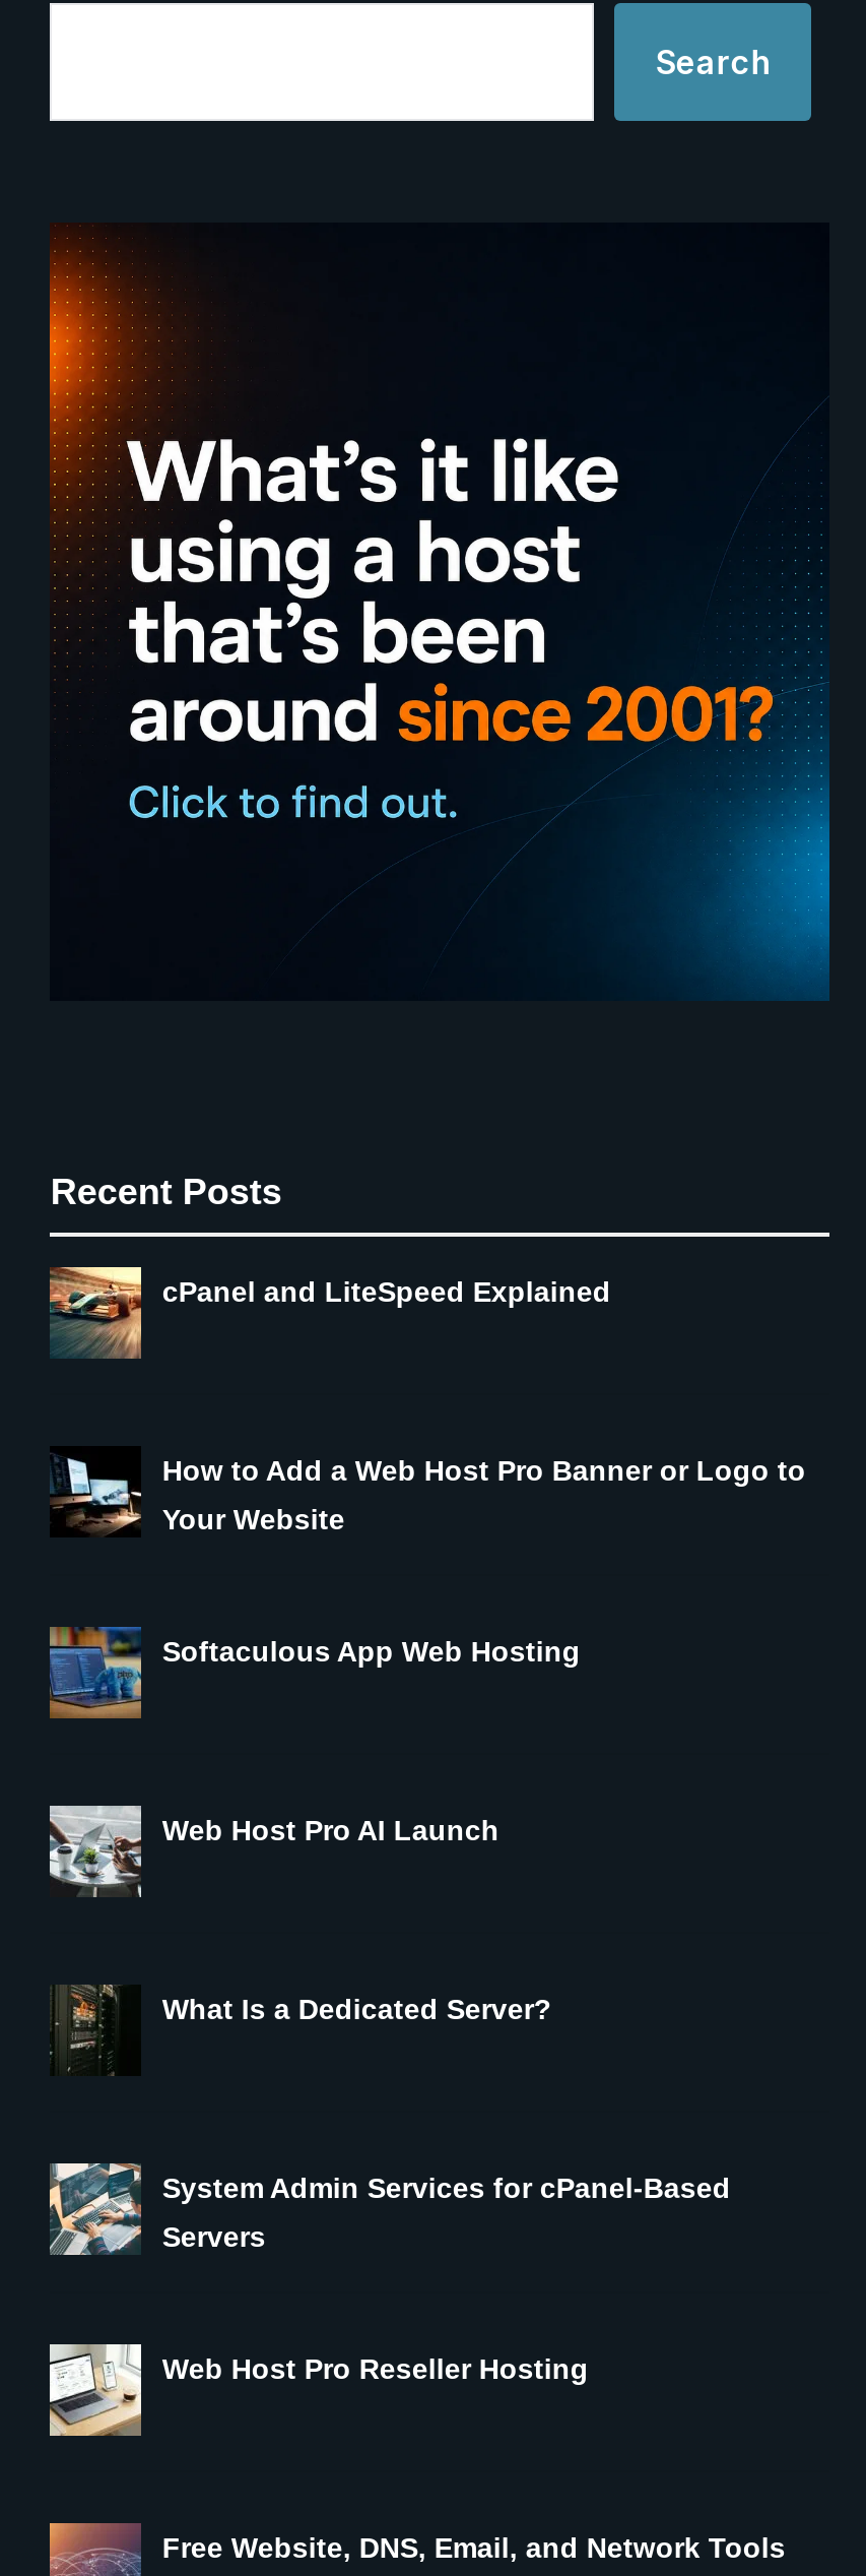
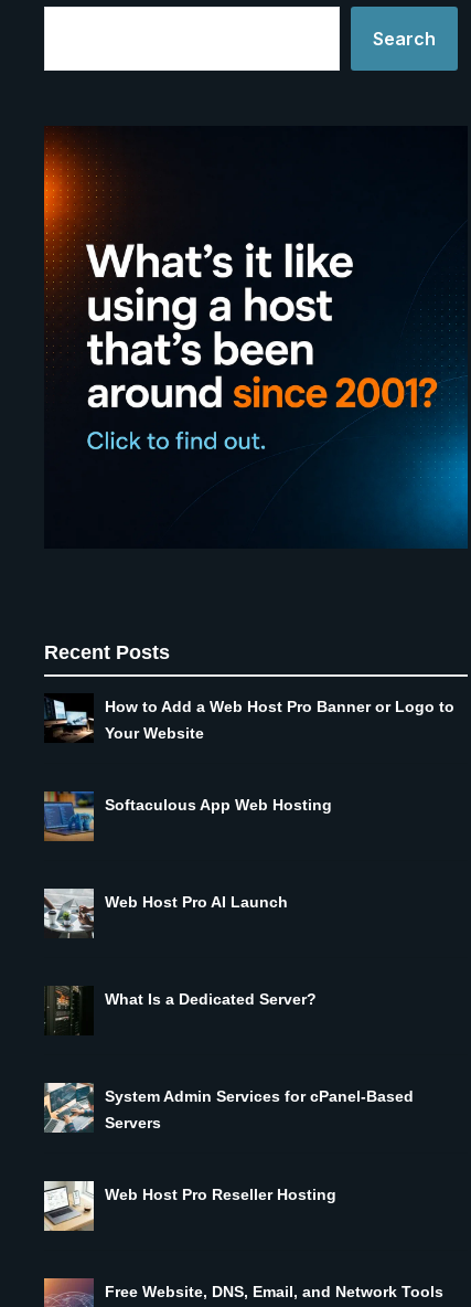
- [image]
- cPanel and LiteSpeed Explained
